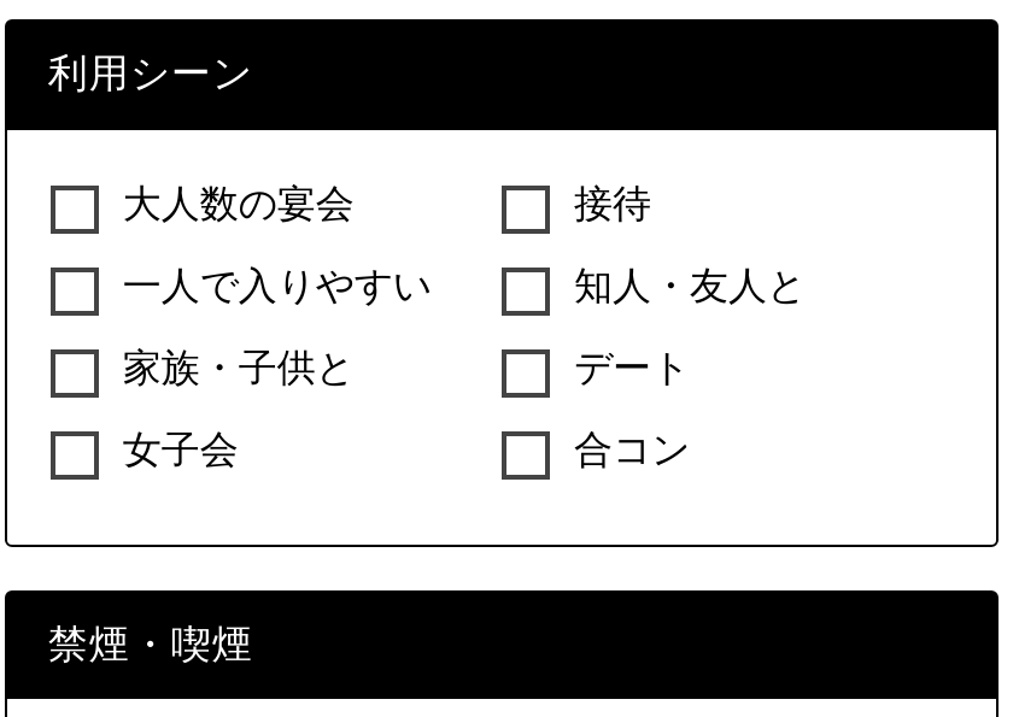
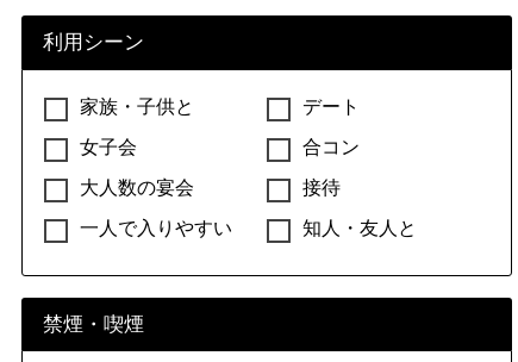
moved down: 大人数の宴会 | 接待 | 一人で入りやすい | 知人・友人と

moved up: 家族・子供と | デート | 女子会 | 合コン
